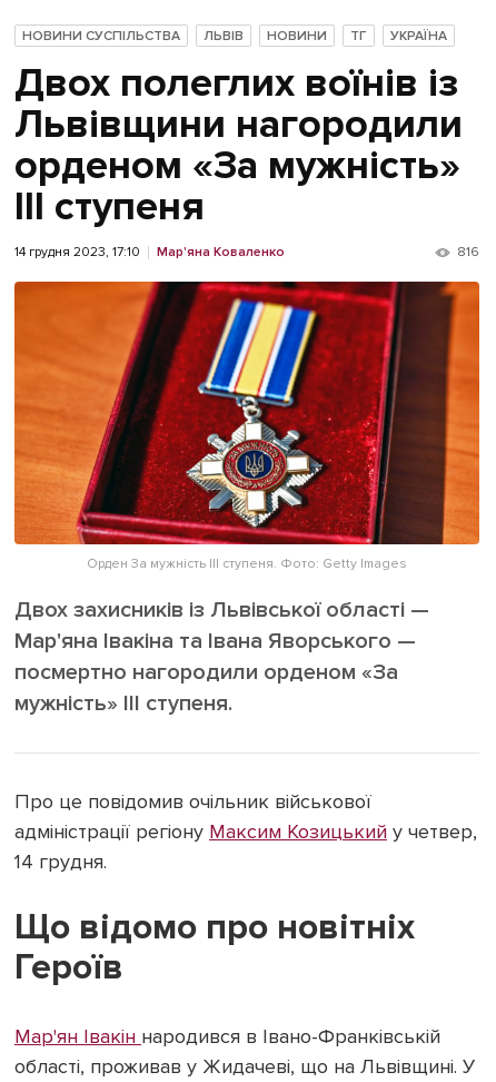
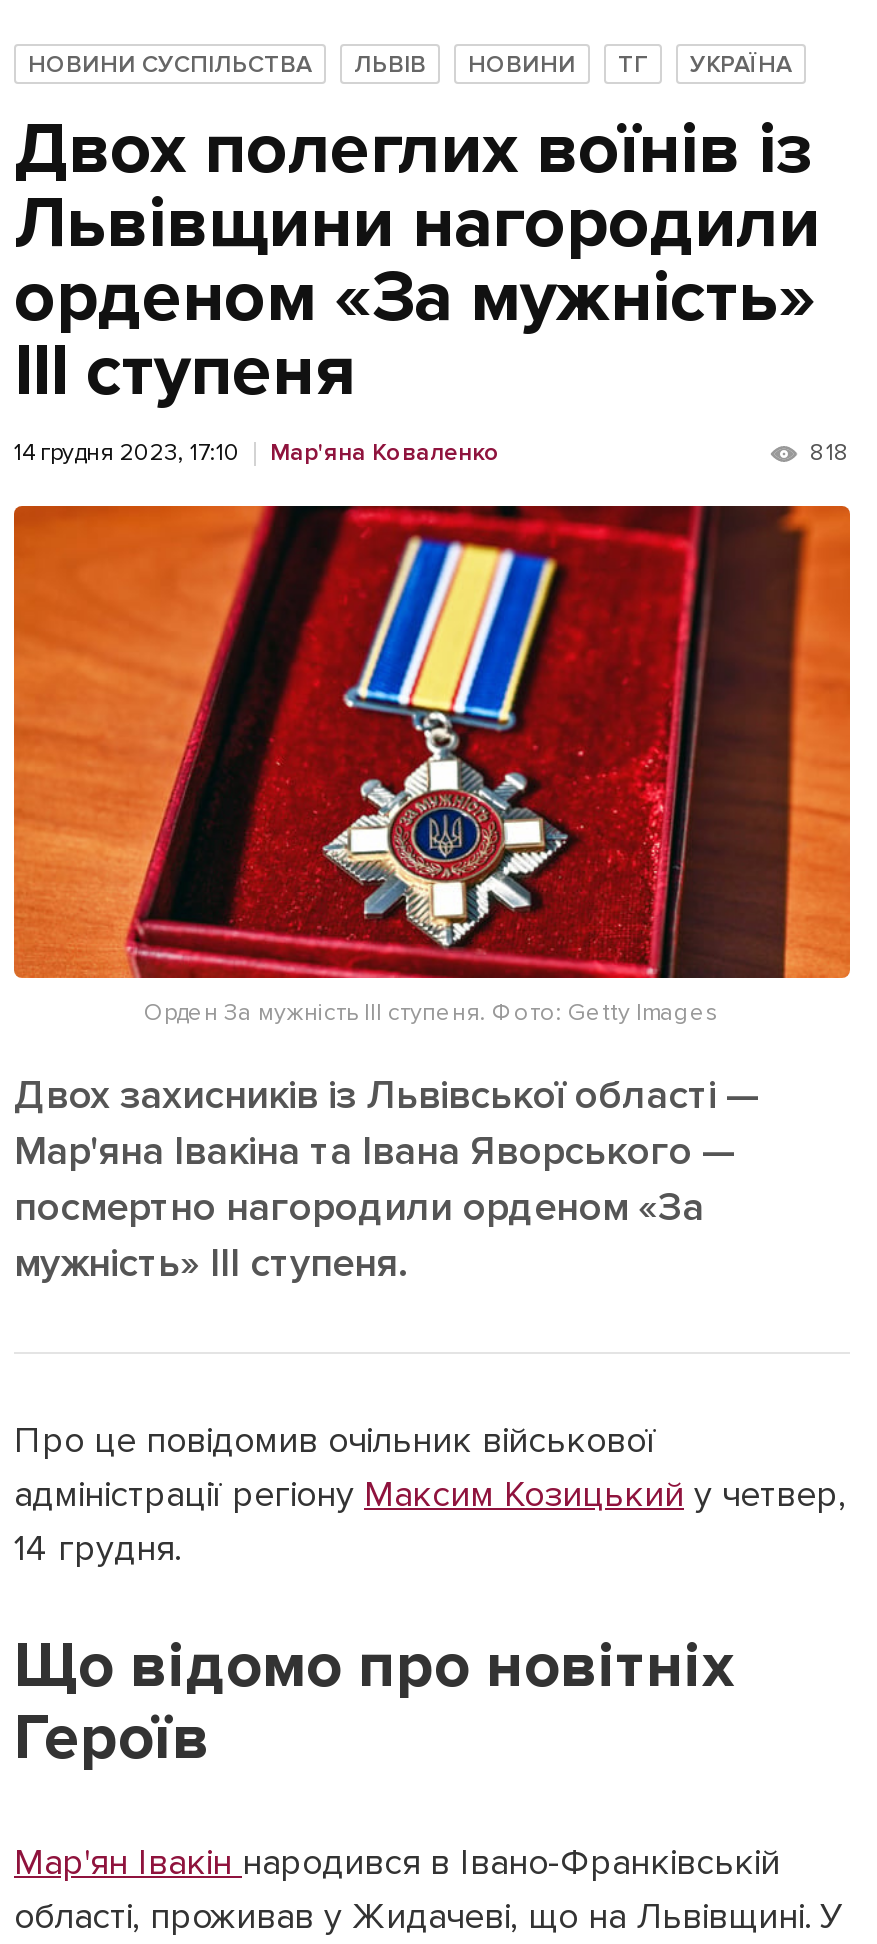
- 816
+ 818
